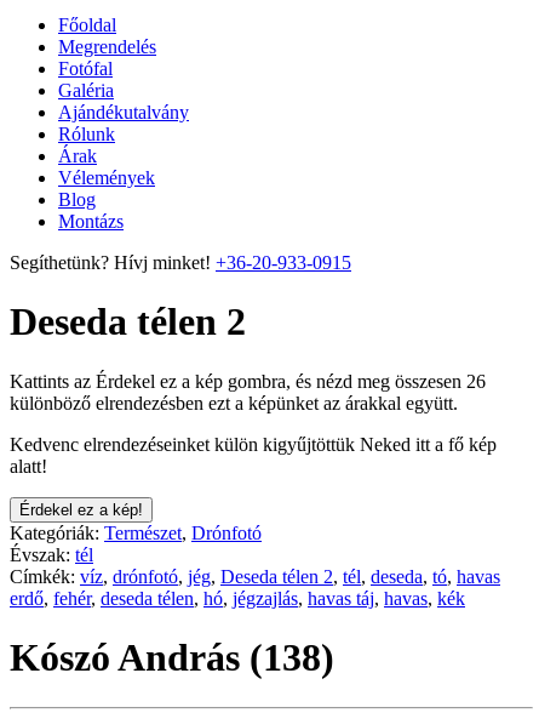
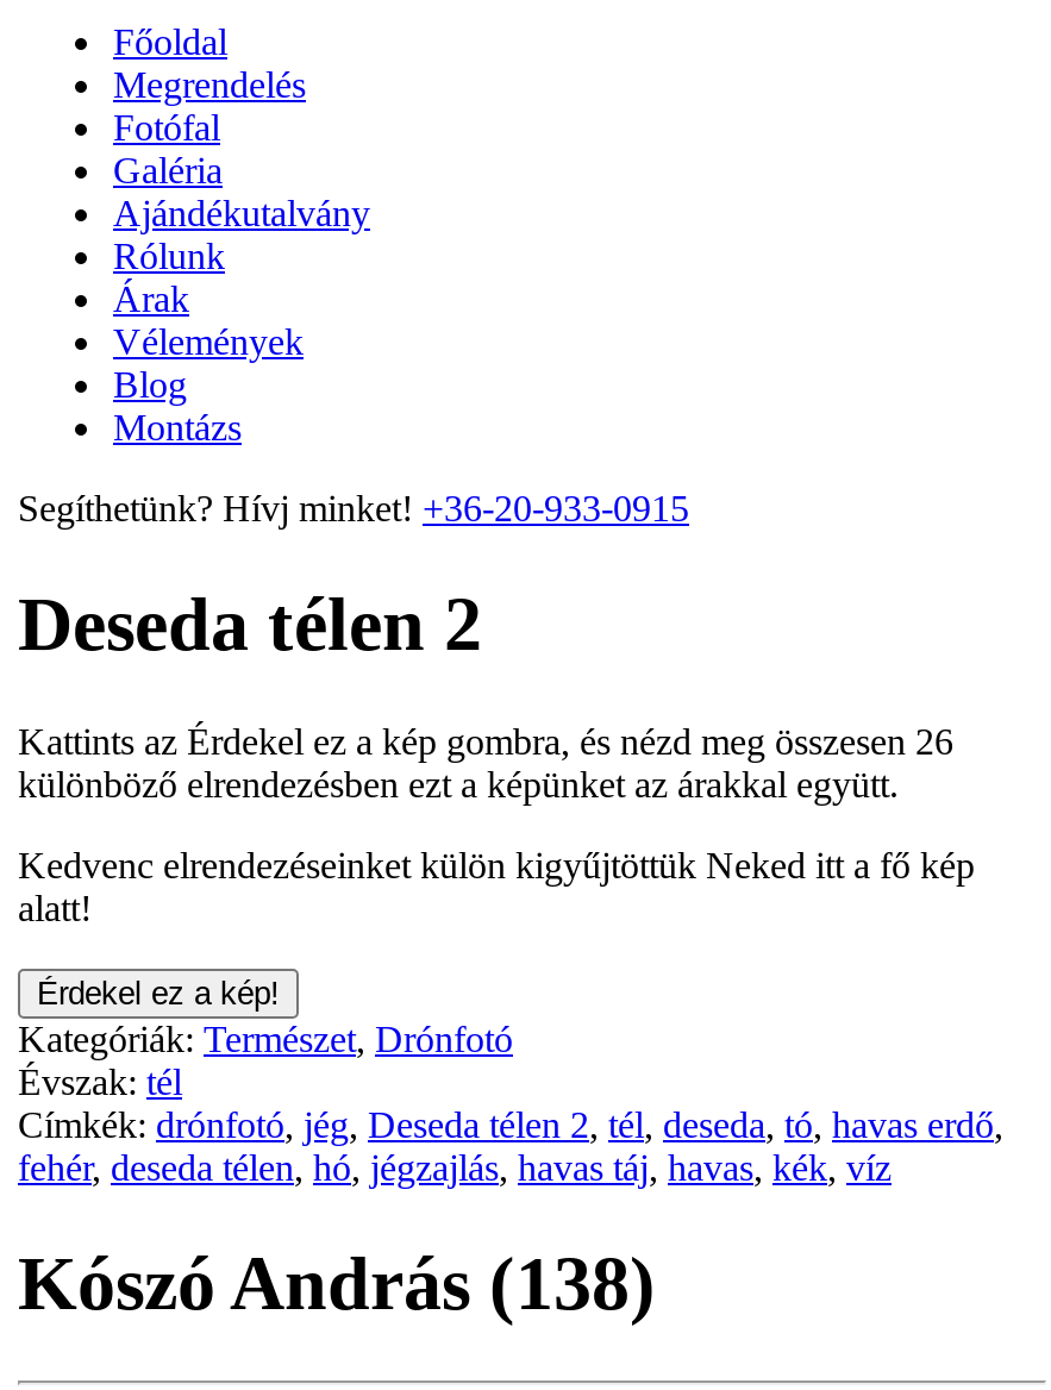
- Címkék: víz, drónfotó, jég, Deseda télen 2, tél, deseda, tó, havas
- erdő, fehér, deseda télen, hó, jégzajlás, havas táj, havas, kék
+ Címkék: drónfotó, jég, Deseda télen 2, tél, deseda, tó, havas erdő,
+ fehér, deseda télen,hó, jégzajlás, havas táj, havas, kék, víz
